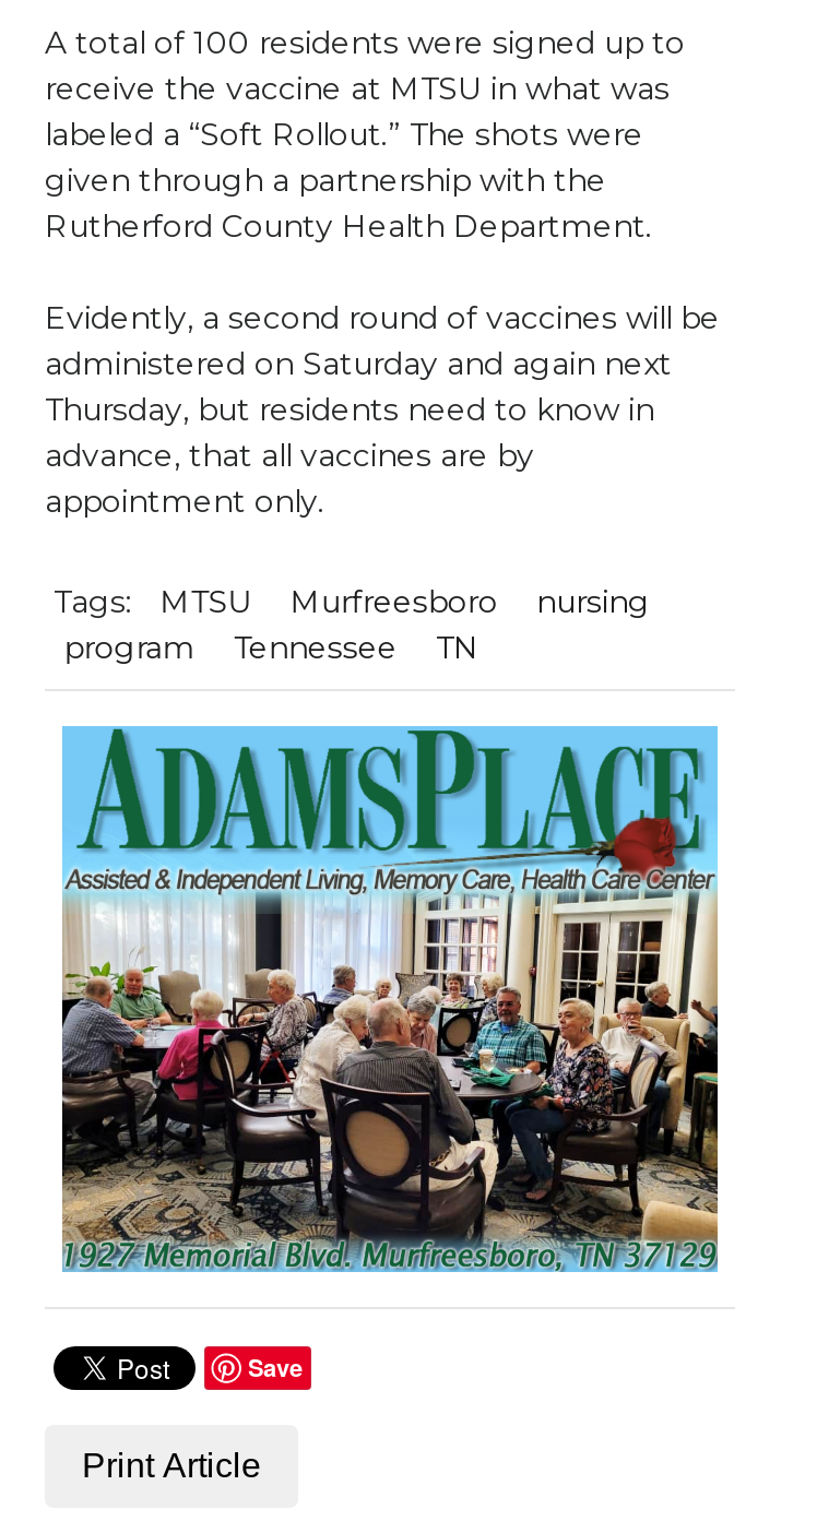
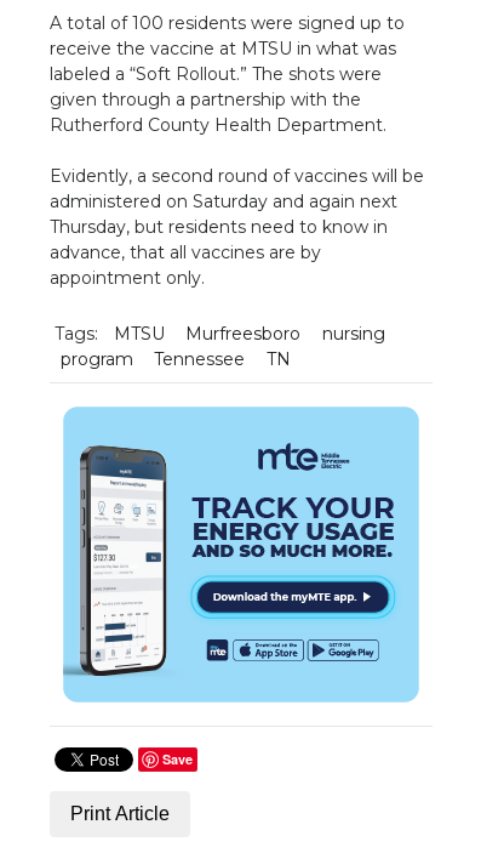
- [image]
+ [image]
